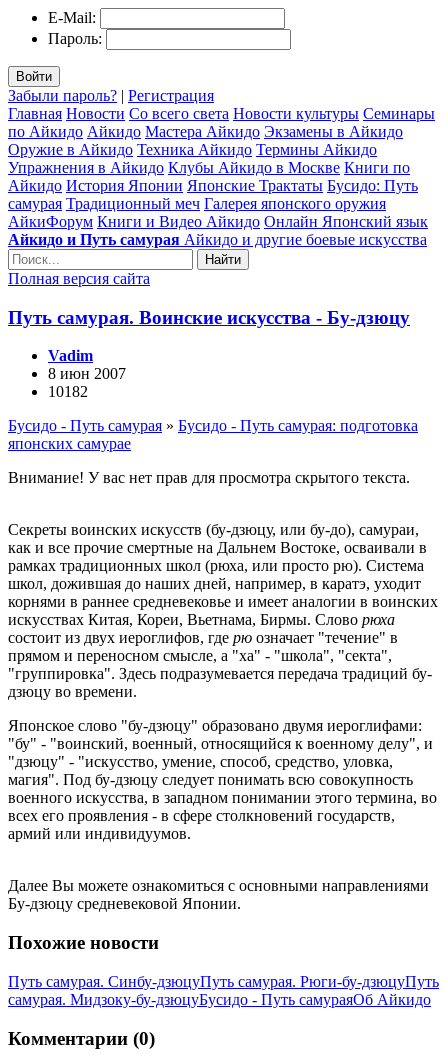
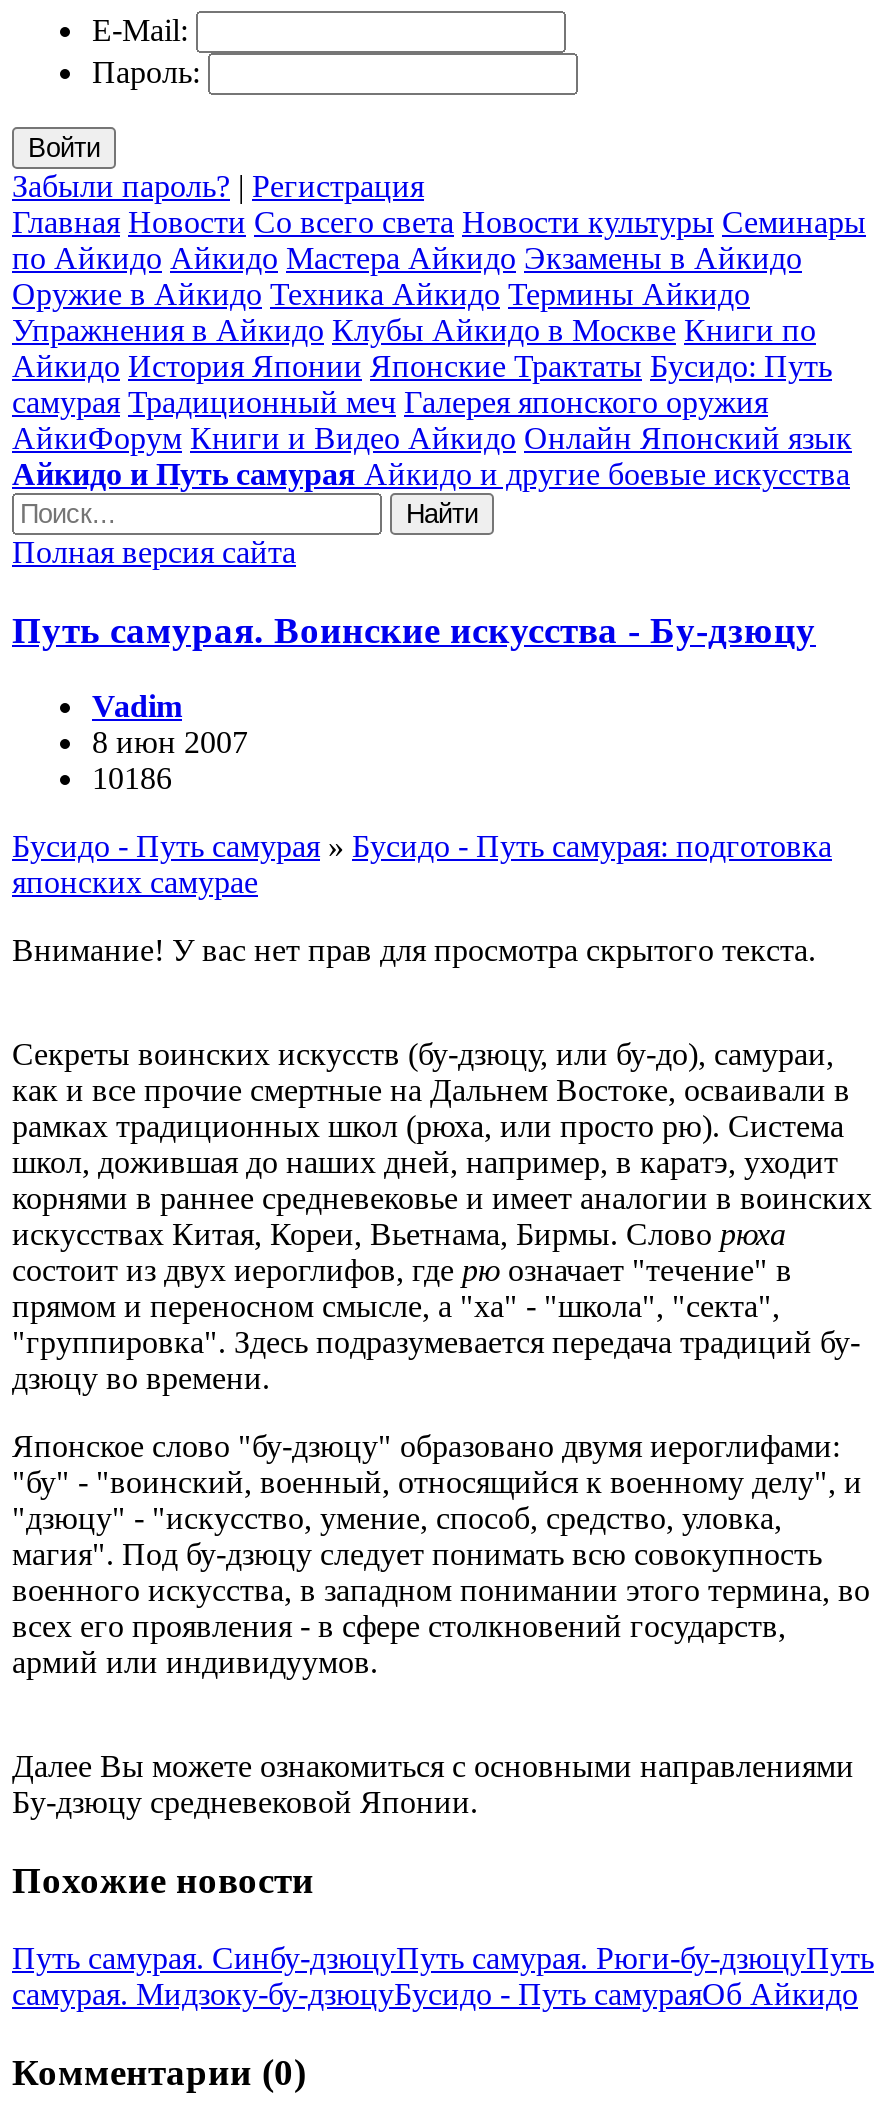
- 10182
+ 10186
